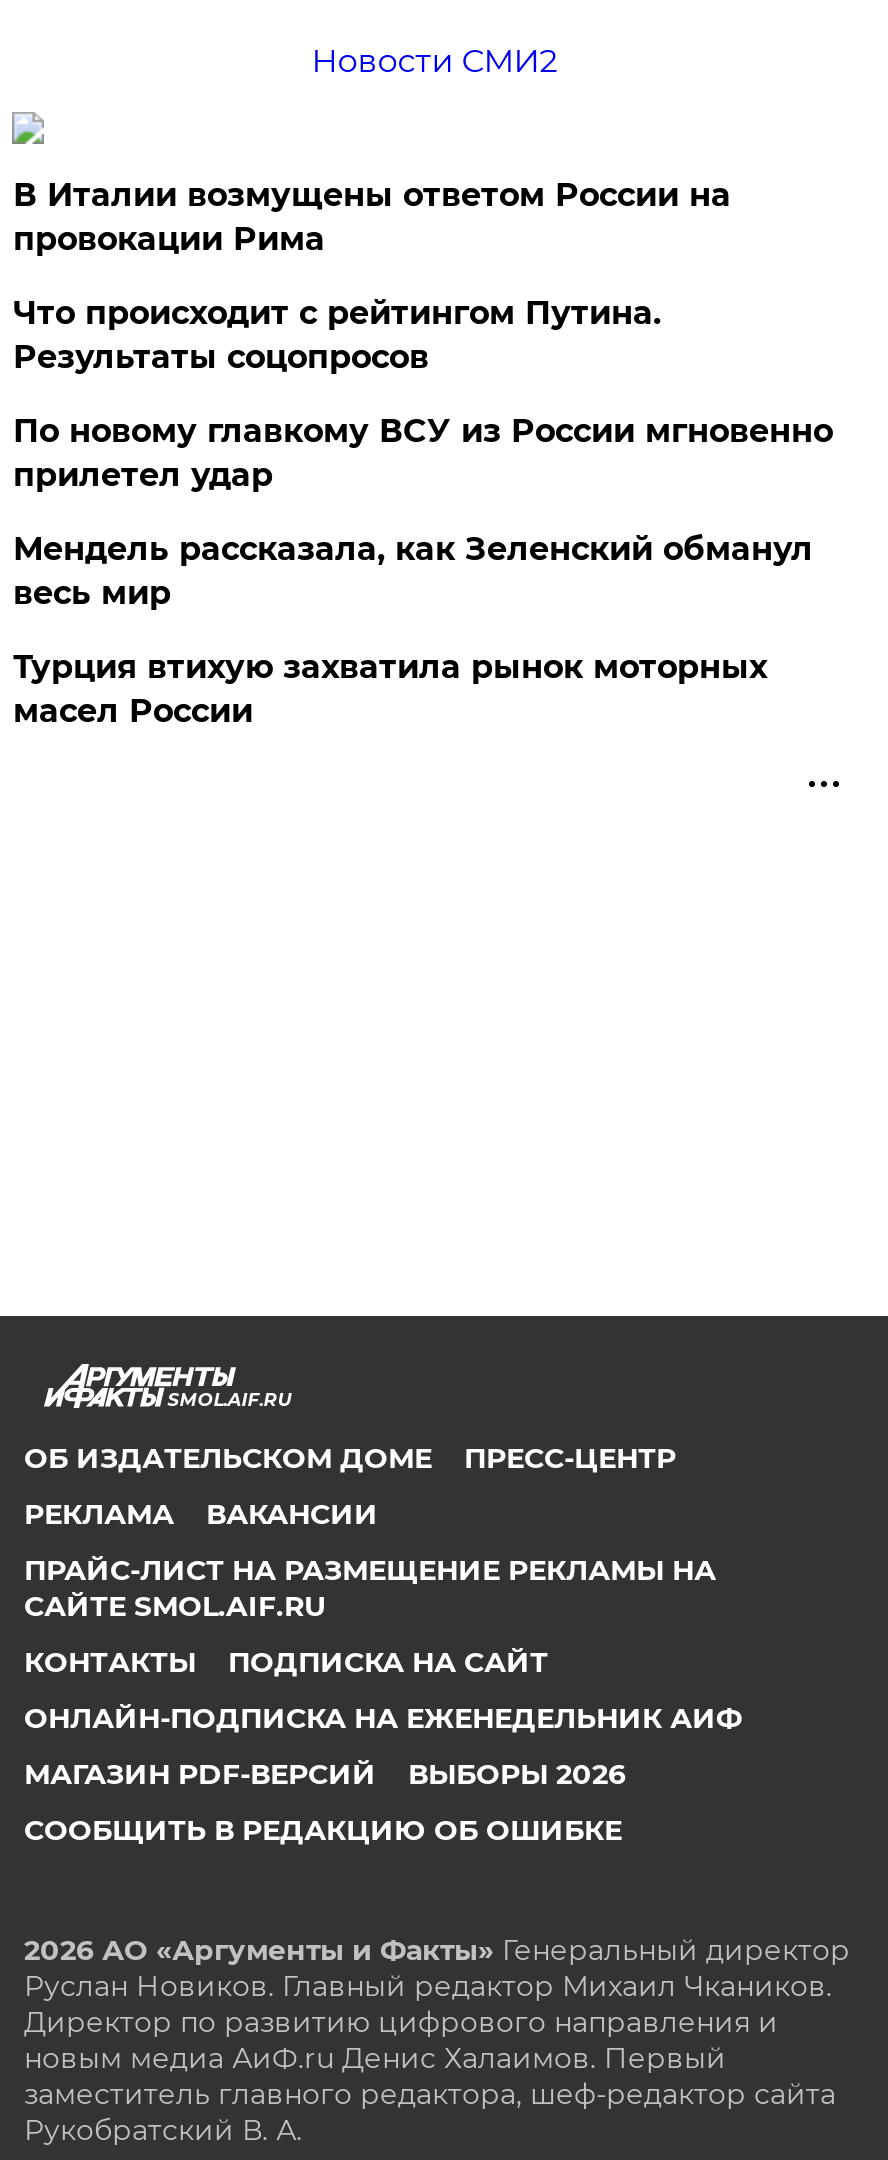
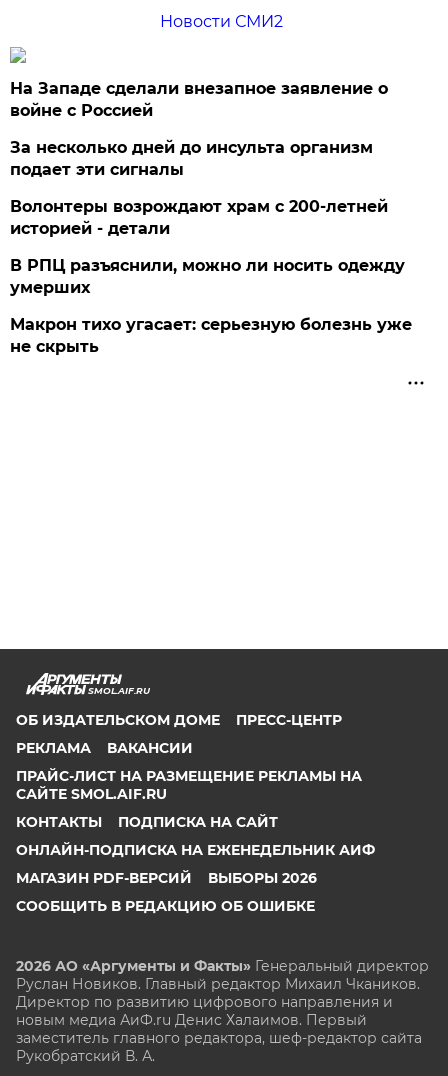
- В Италии возмущены ответом России на
- провокации Рима
+ На Западе сделали внезапное заявление о
+ войне с Россией

- Что происходит с рейтингом Путина.
- Результаты соцопросов
+ За несколько дней до инсульта организм
+ подает эти сигналы

- По новому главкому ВСУ из России мгновенно
- прилетел удар
+ Волонтеры возрождают храм с 200-летней
+ историей - детали

- Мендель рассказала, как Зеленский обманул
- весь мир
+ В РПЦ разъяснили, можно ли носить одежду
+ умерших

- Турция втихую захватила рынок моторных
- масел России
+ Макрон тихо угасает: серьезную болезнь уже
+ не скрыть
